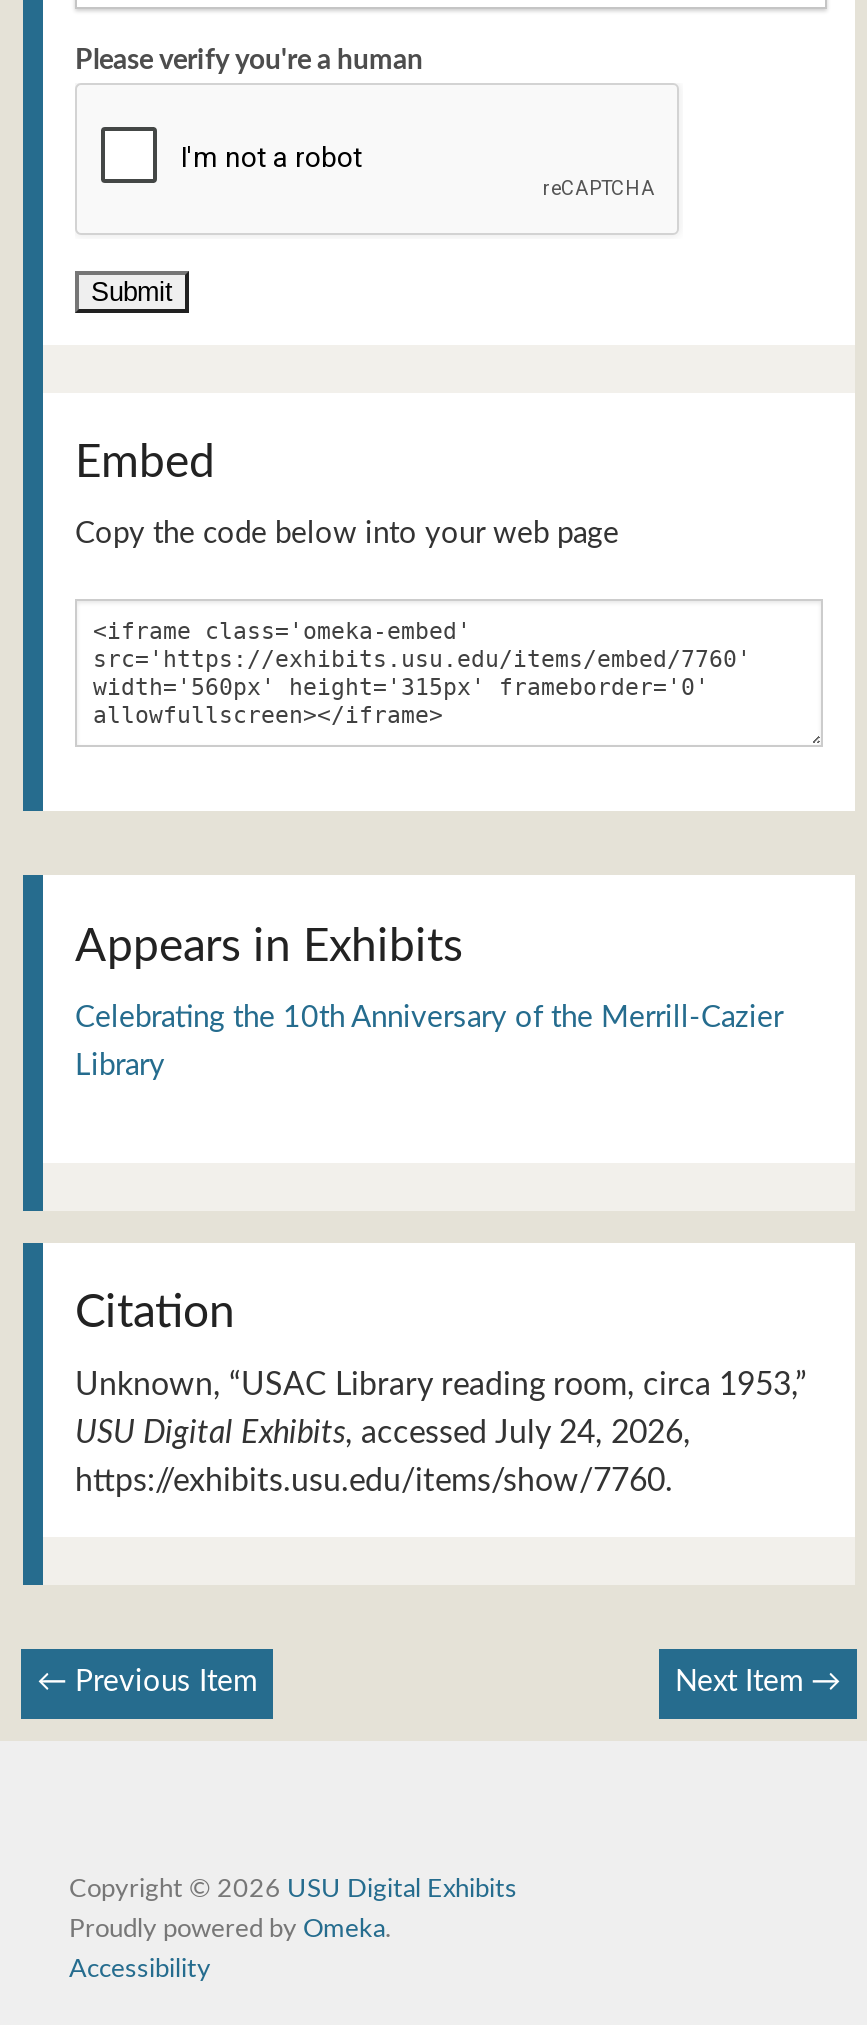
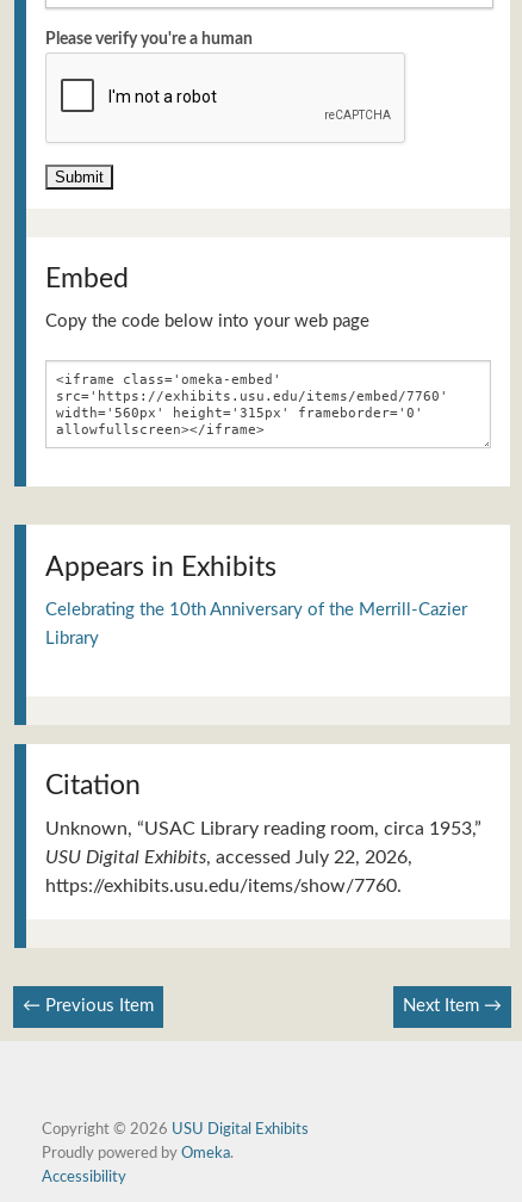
- USU Digital Exhibits, accessed July 24, 2026,
+ USU Digital Exhibits, accessed July 22, 2026,
